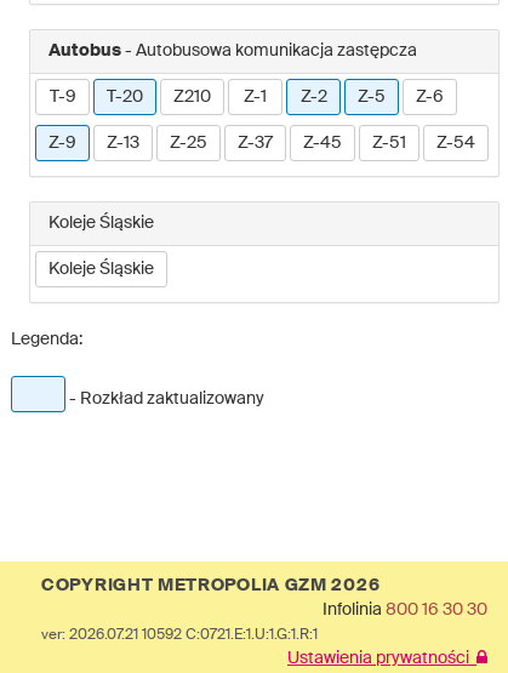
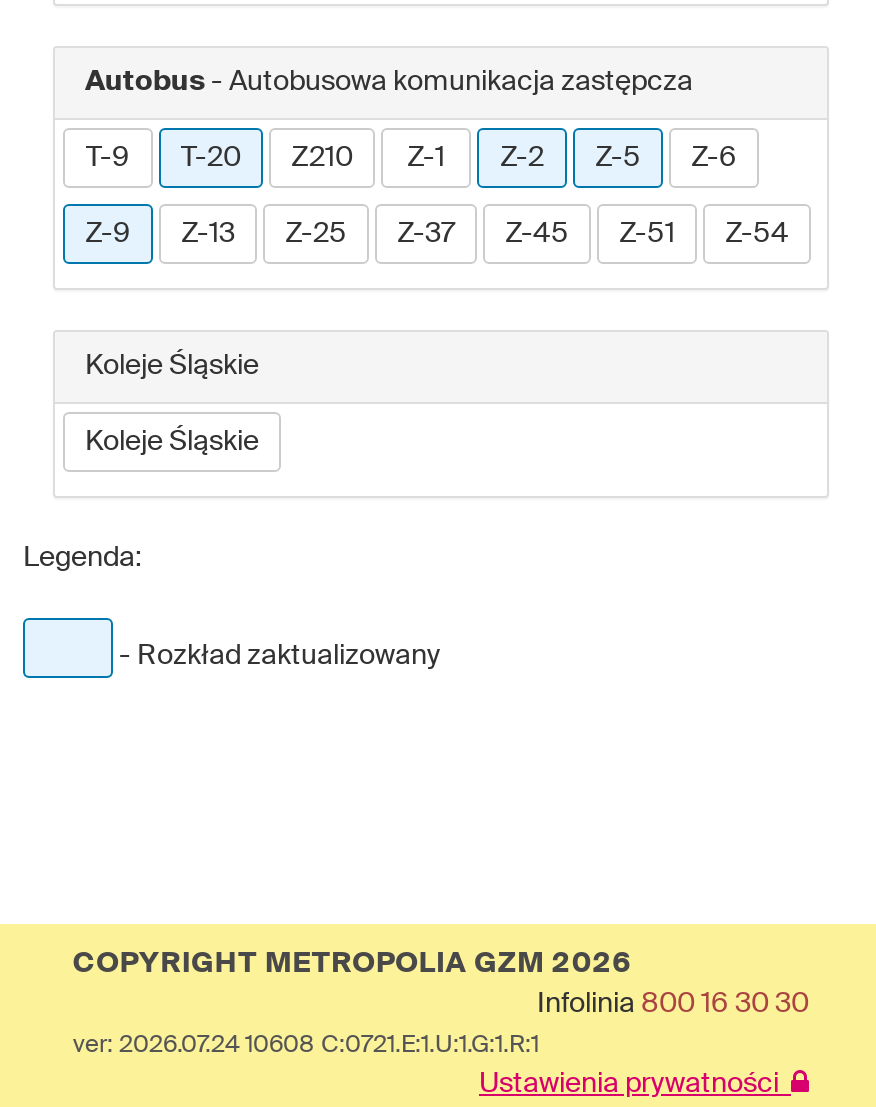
- ver: 2026.07.21 10592 C:0721.E:1.U:1.G:1.R:1
+ ver: 2026.07.24 10608 C:0721.E:1.U:1.G:1.R:1
